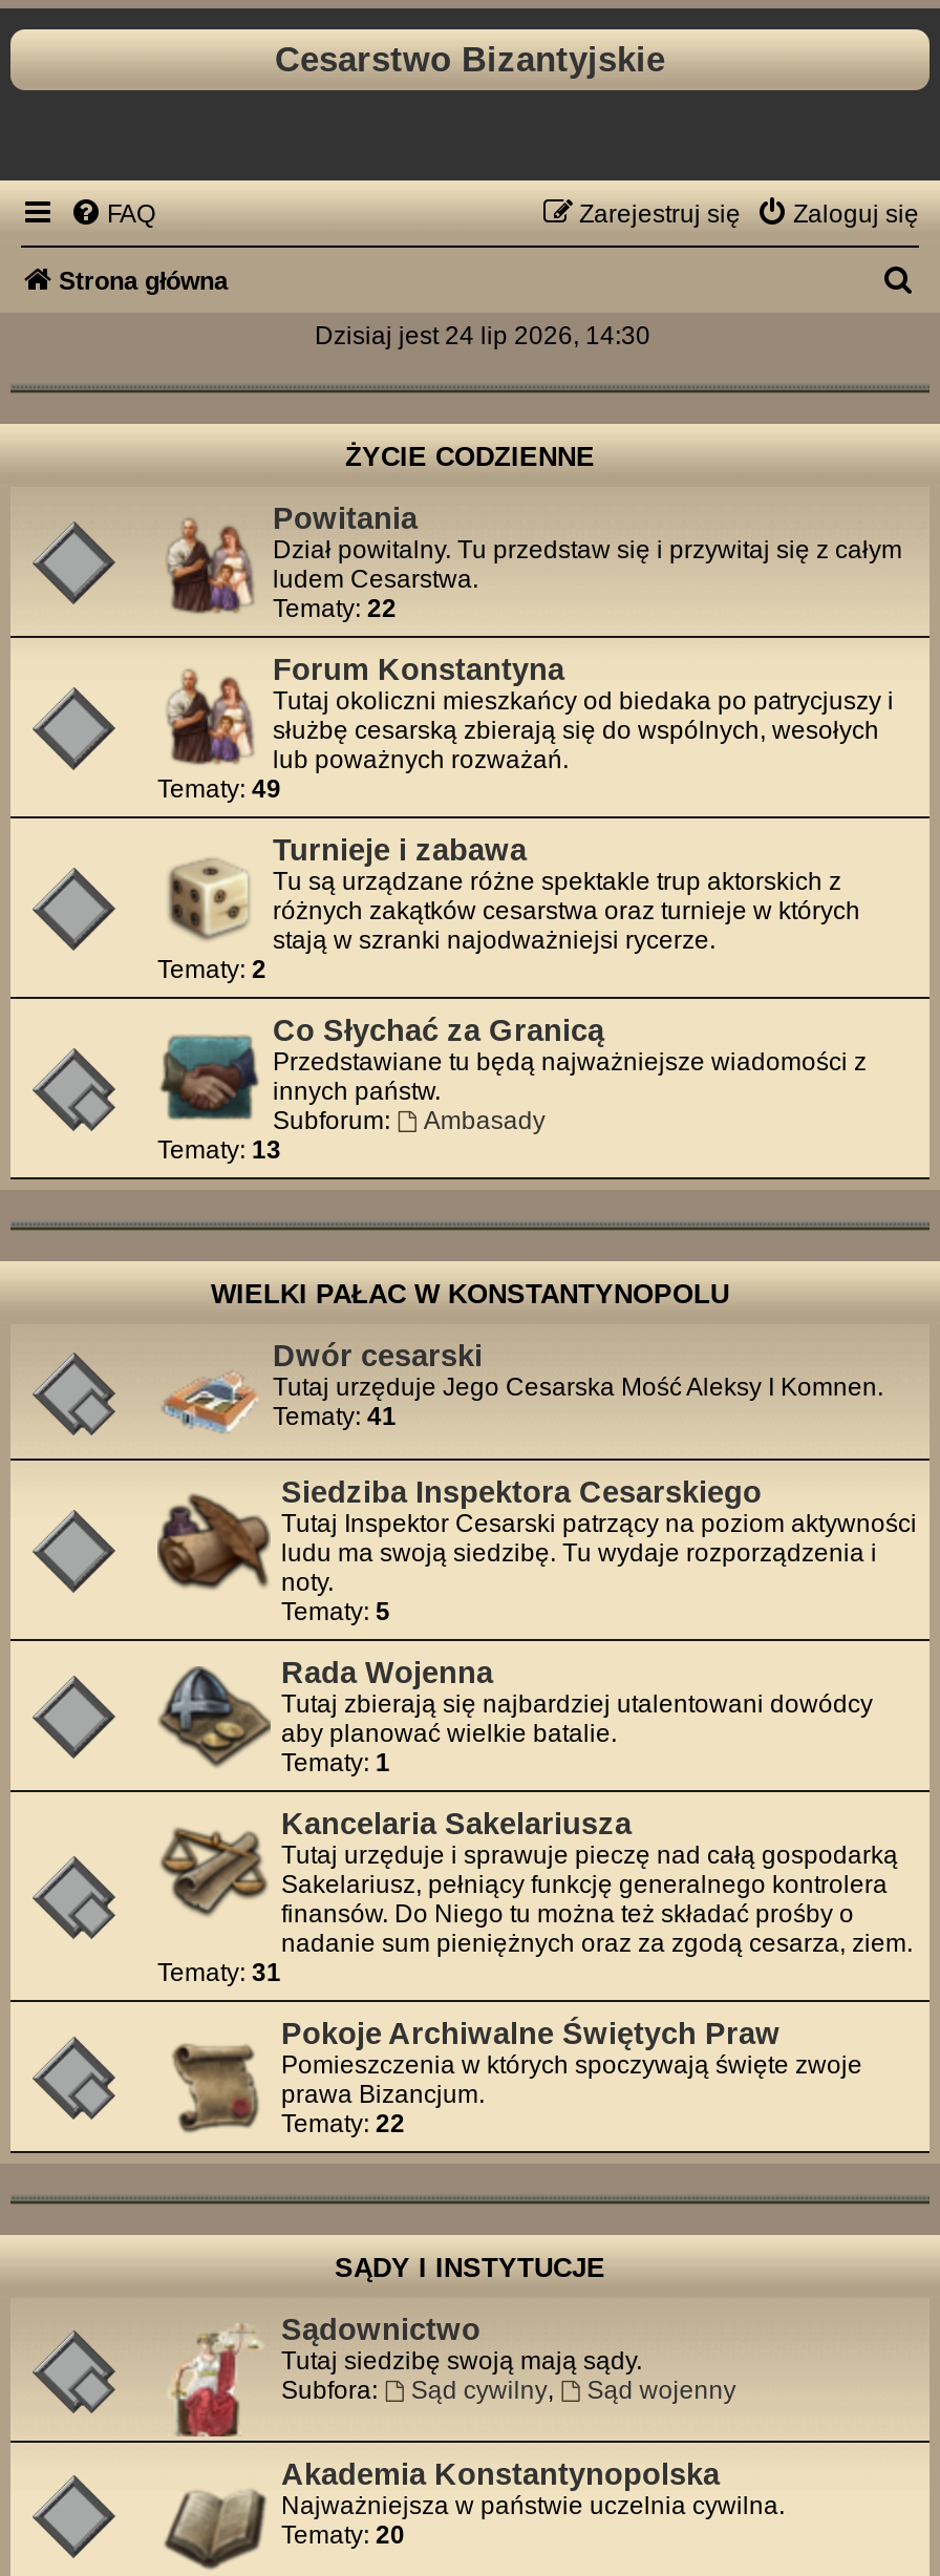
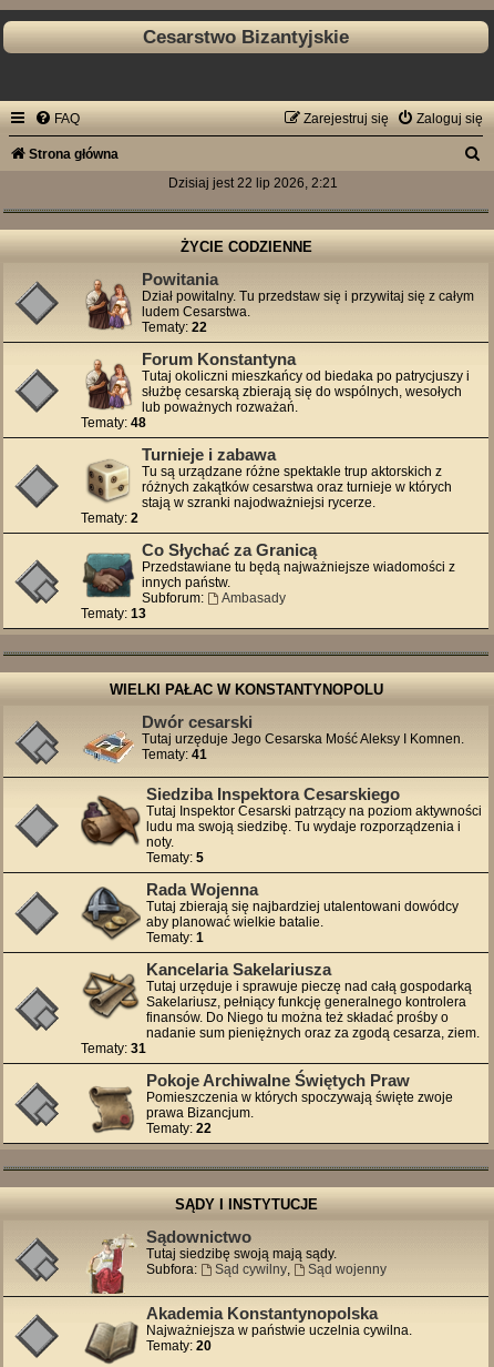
- Dzisiaj jest 24 lip 2026, 14:30
+ Dzisiaj jest 22 lip 2026, 2:21

- Tematy: 49
+ Tematy: 48
